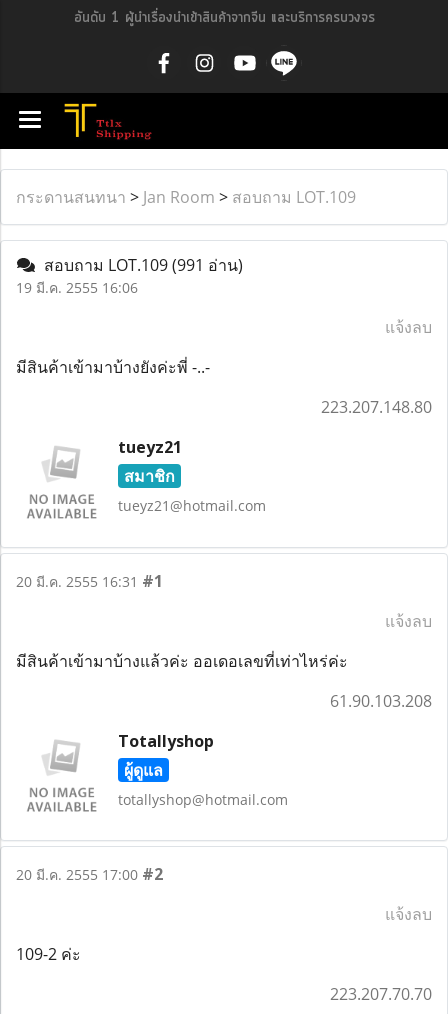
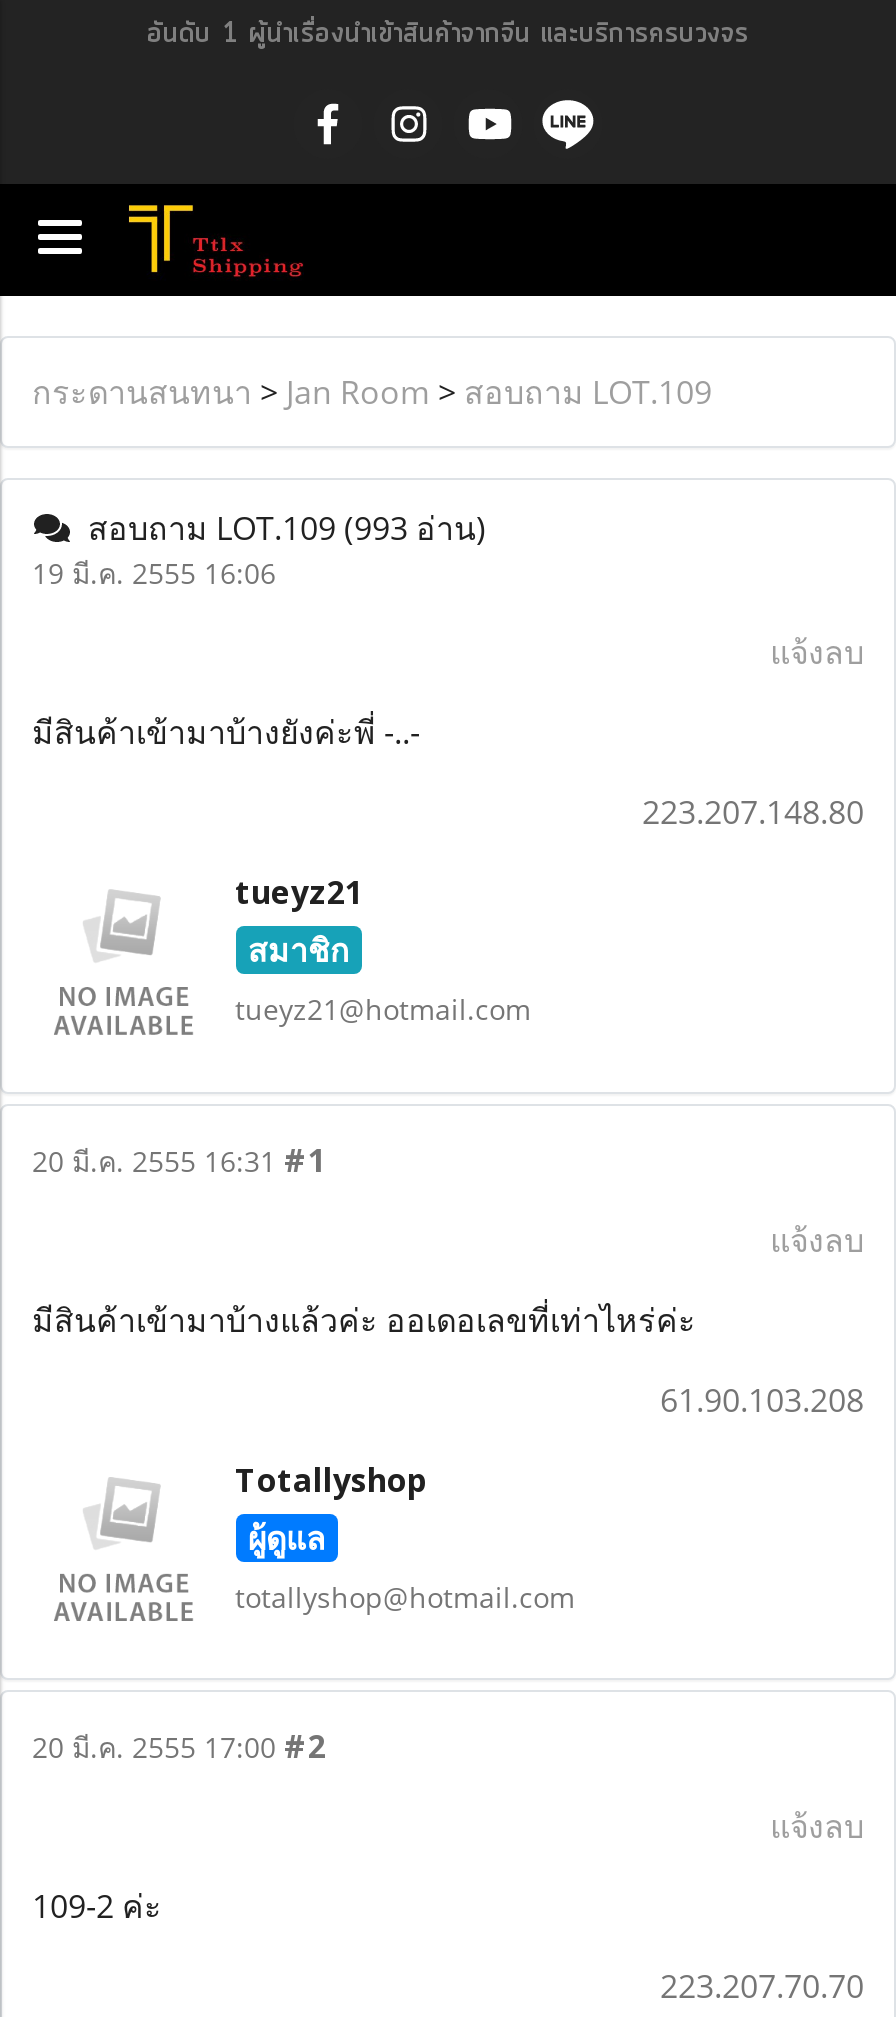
- สอบถาม LOT.109 (991 อ่าน)
+ สอบถาม LOT.109 (993 อ่าน)
